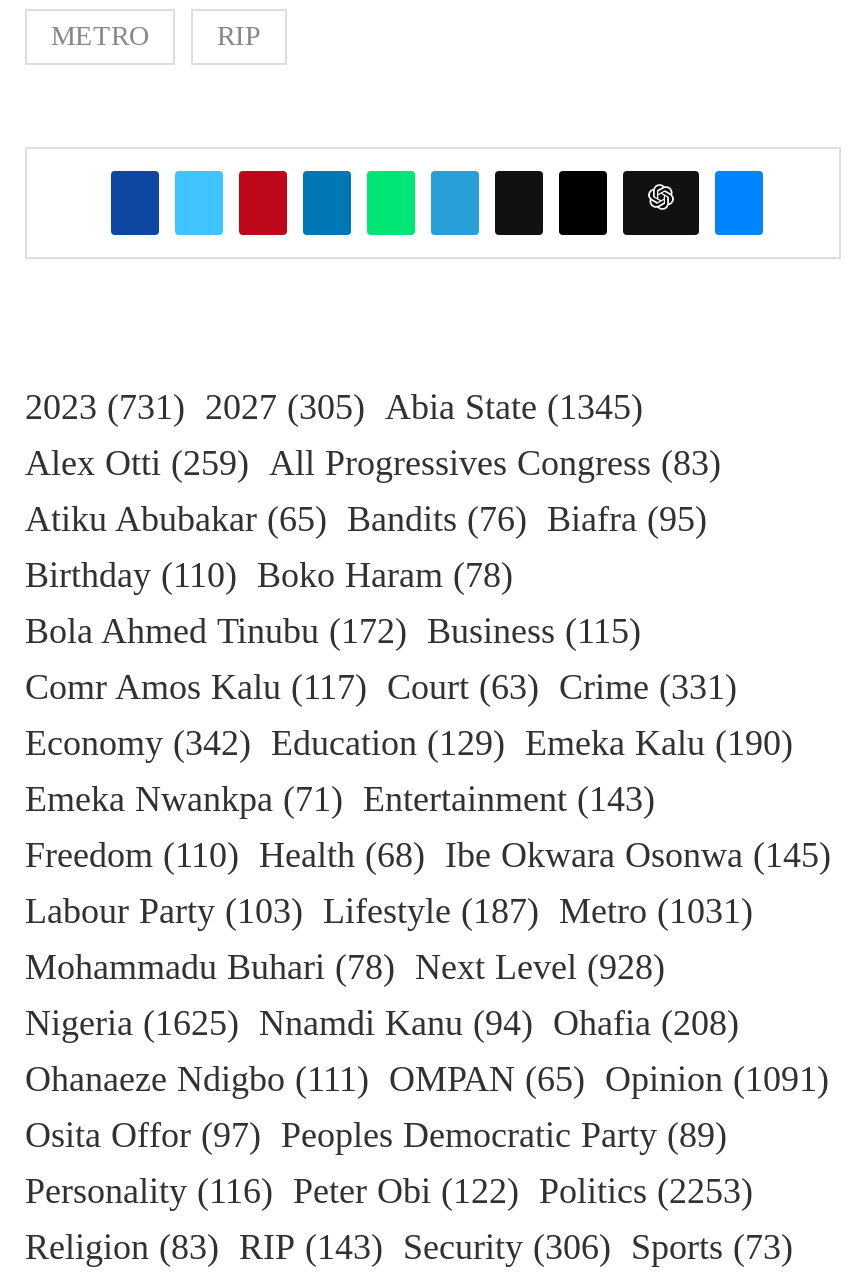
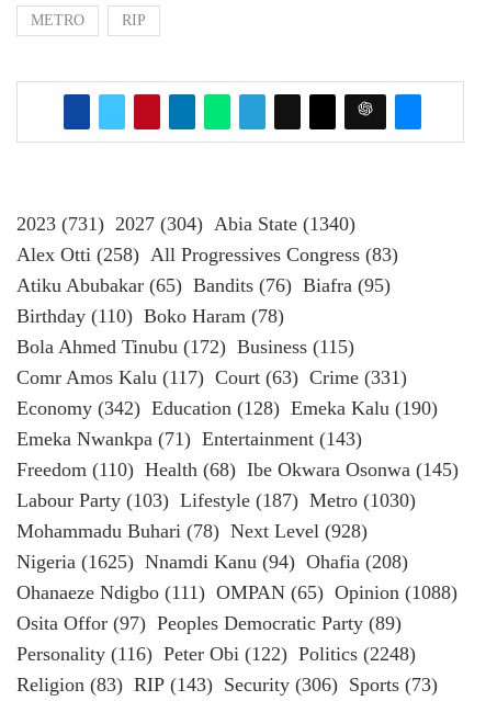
- 2023 (731) 2027 (305) Abia State (1345)
+ 2023 (731) 2027 (304) Abia State (1340)

- Alex Otti (259) All Progressives Congress (83)
+ Alex Otti (258) All Progressives Congress (83)

- Economy (342) Education (129) Emeka Kalu (190)
+ Economy (342) Education (128) Emeka Kalu (190)

- Labour Party (103) Lifestyle (187) Metro (1031)
+ Labour Party (103) Lifestyle (187) Metro (1030)

- Ohanaeze Ndigbo (111) OMPAN (65) Opinion (1091)
+ Ohanaeze Ndigbo (111) OMPAN (65) Opinion (1088)

- Personality (116) Peter Obi (122) Politics (2253)
+ Personality (116) Peter Obi (122) Politics (2248)
